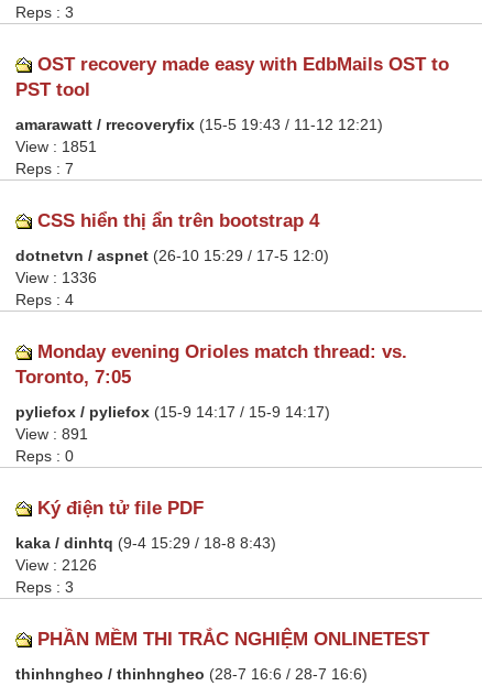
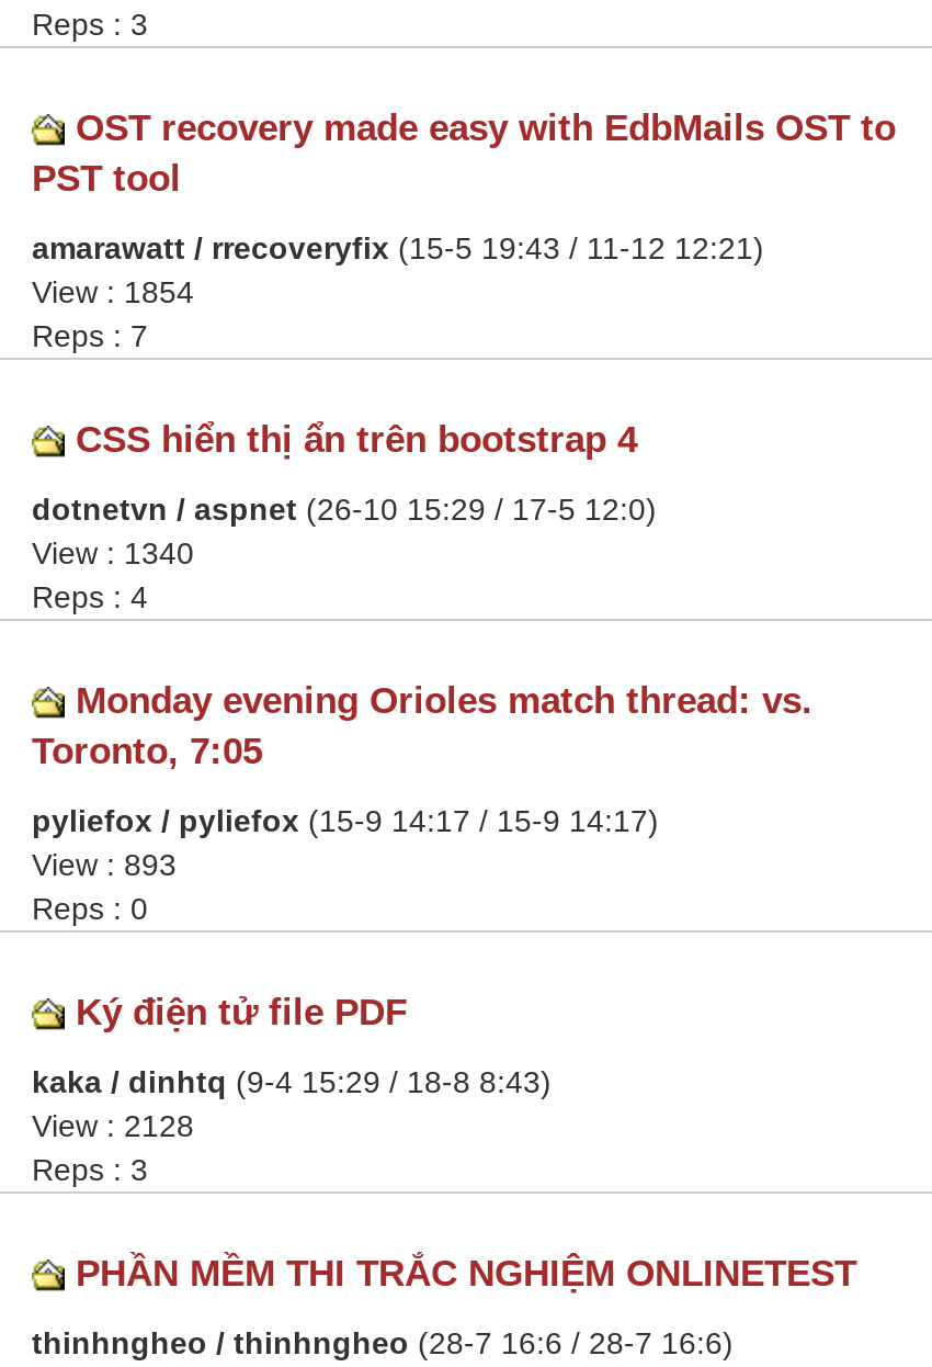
- View : 1851
+ View : 1854

- View : 1336
+ View : 1340

- View : 891
+ View : 893

- View : 2126
+ View : 2128
